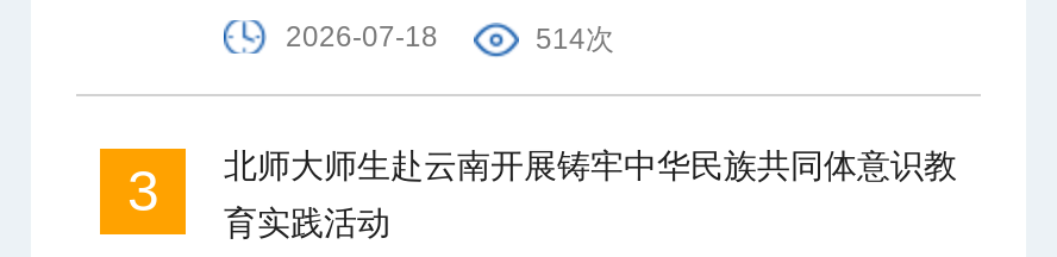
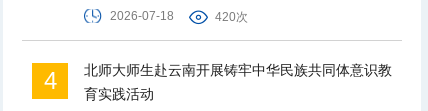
- 514次
+ 420次

- 3 北师大师生赴云南开展铸牢中华民族共同体意识教 育实践活动
+ 4 北师大师生赴云南开展铸牢中华民族共同体意识教 育实践活动
